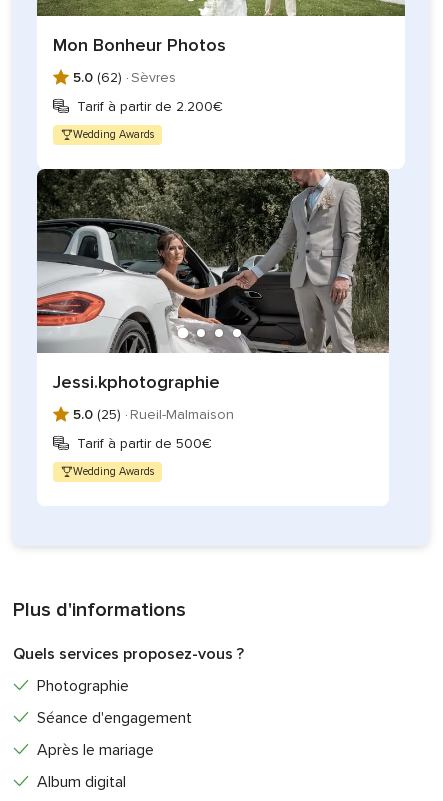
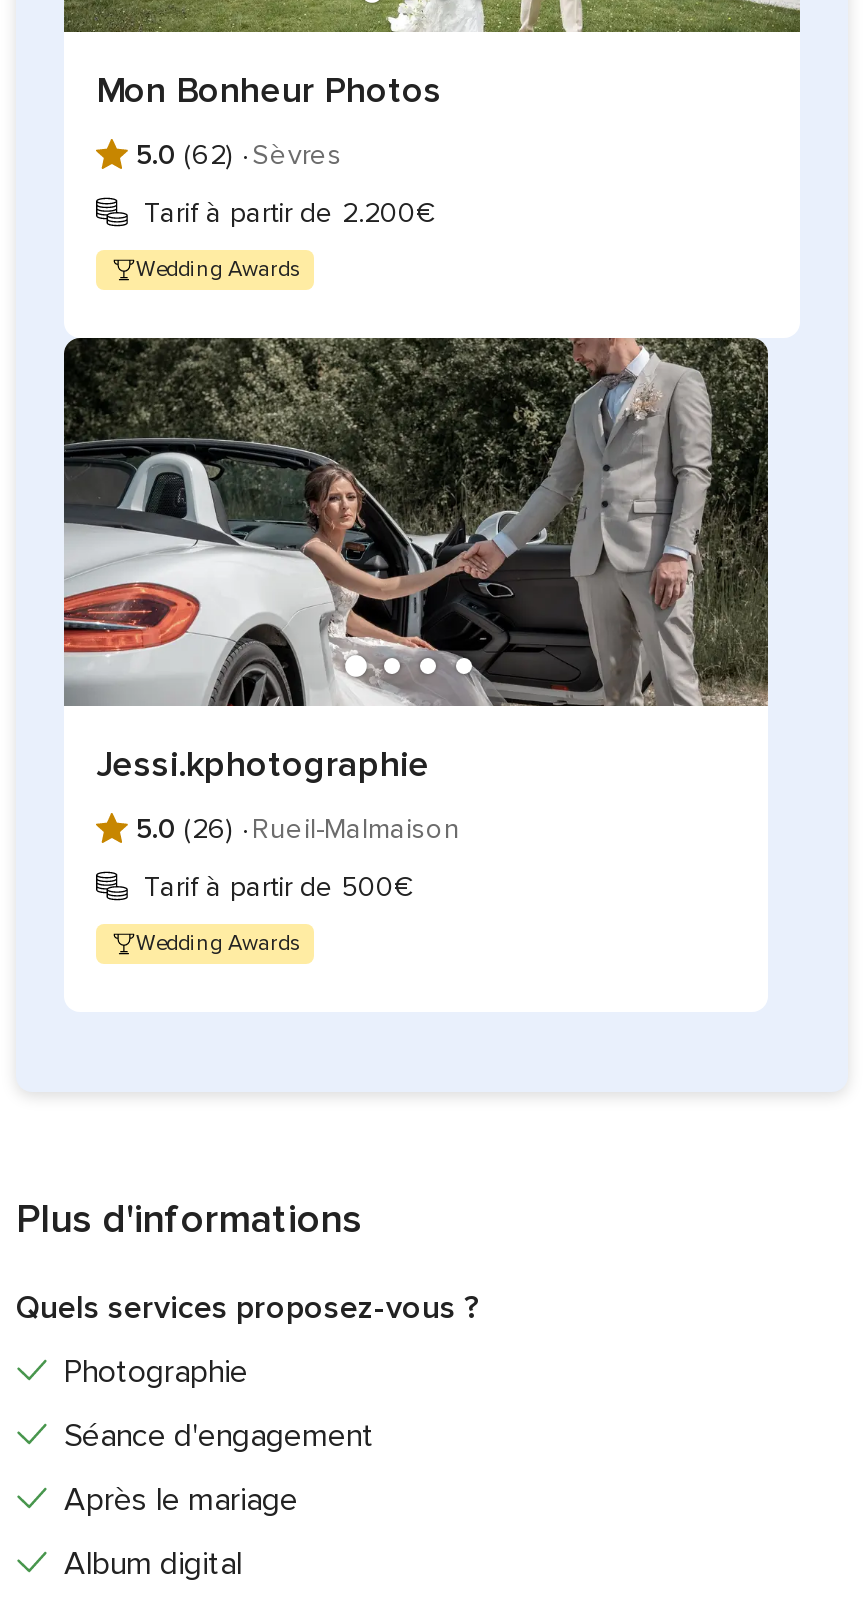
- 5.0 (25) · Rueil-Malmaison
+ 5.0 (26) · Rueil-Malmaison
